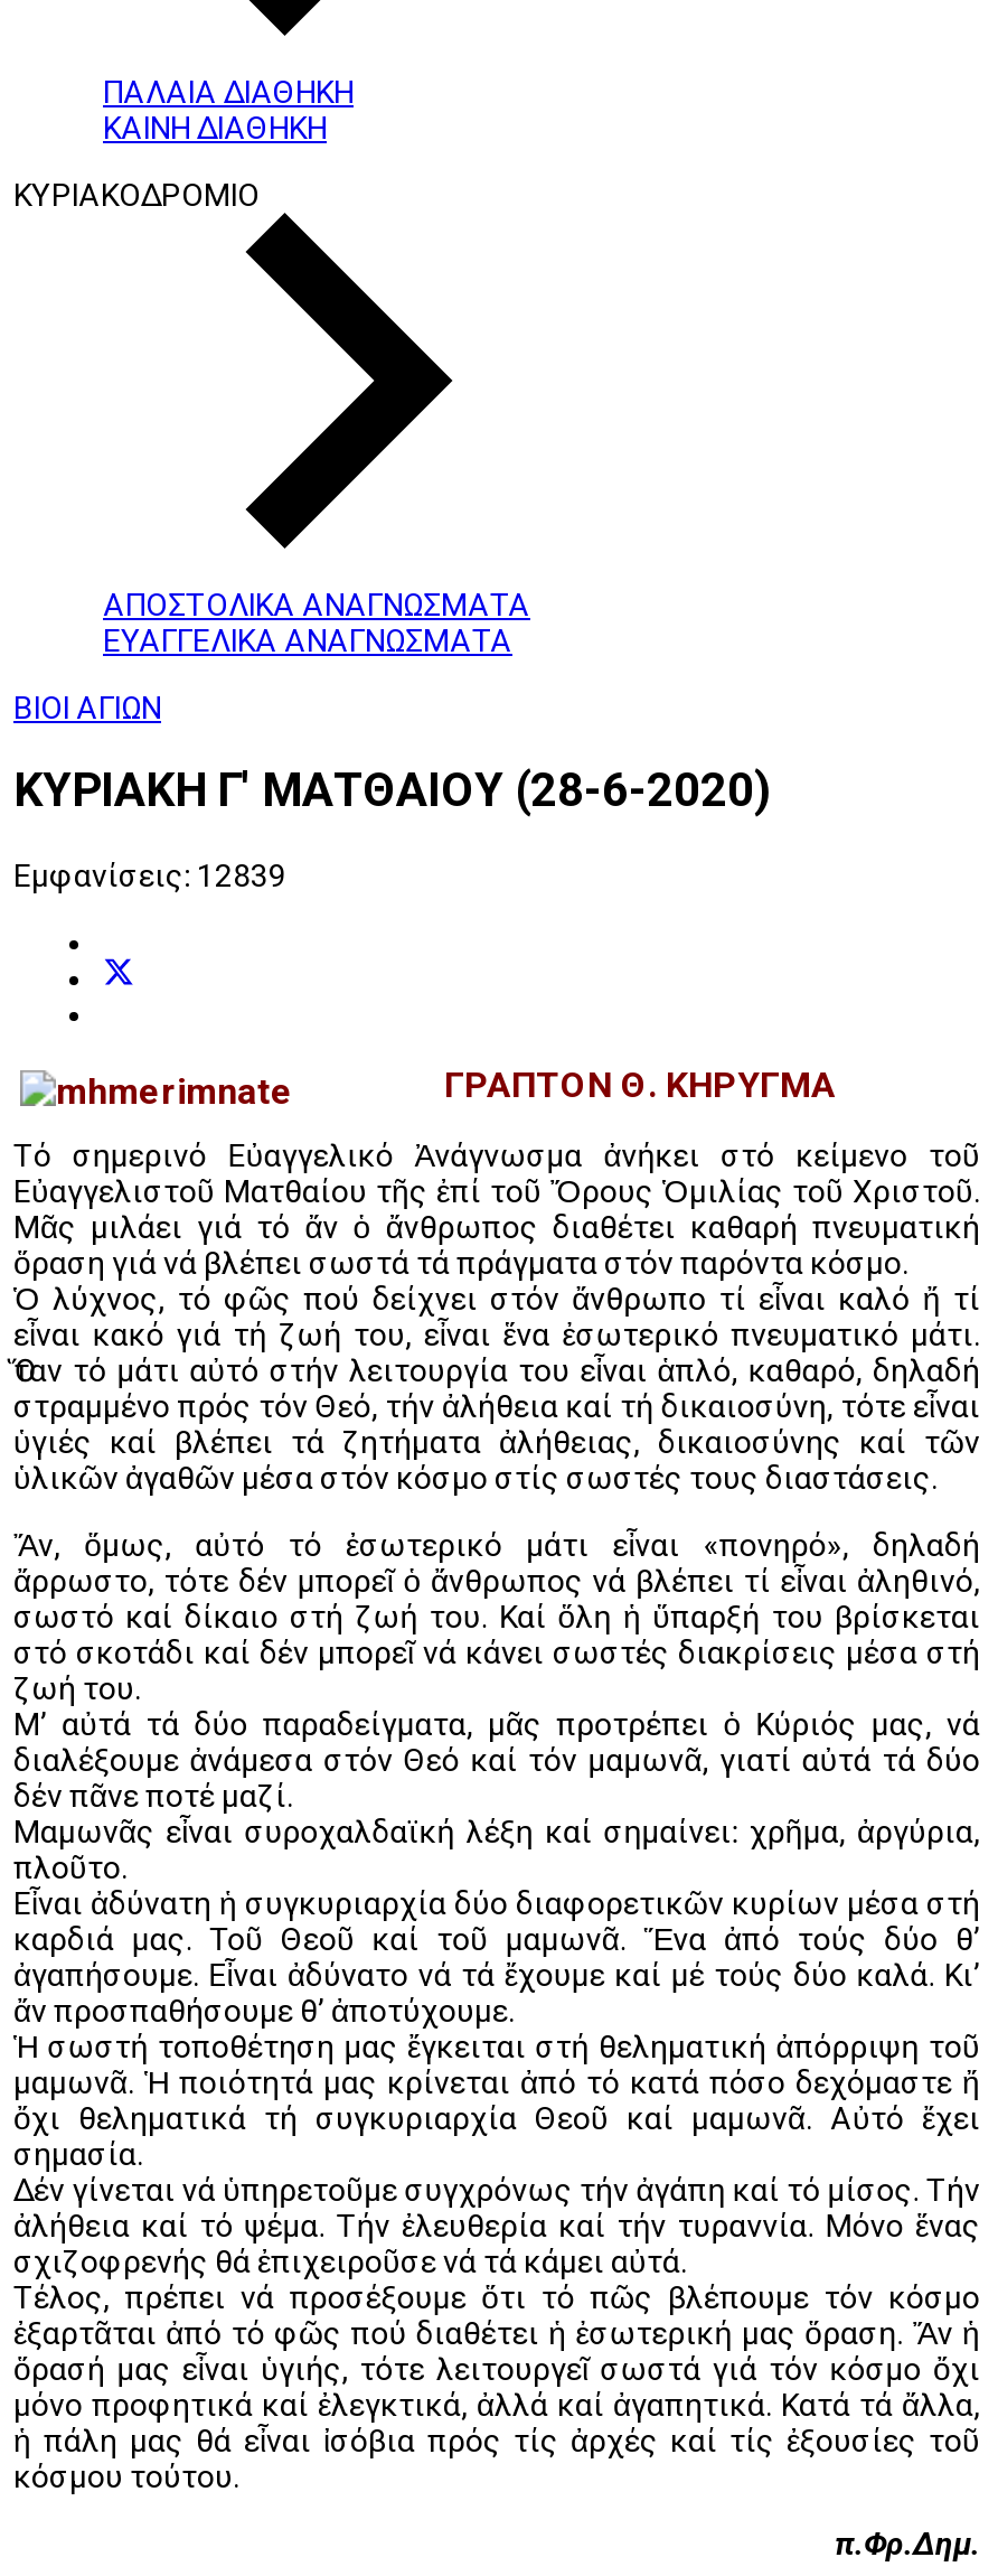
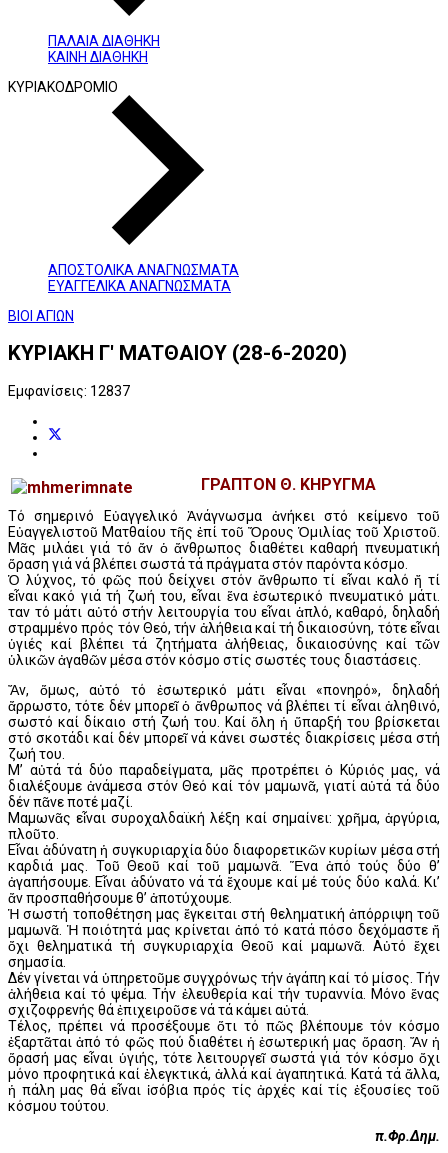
- Εμφανίσεις: 12839
+ Εμφανίσεις: 12837
